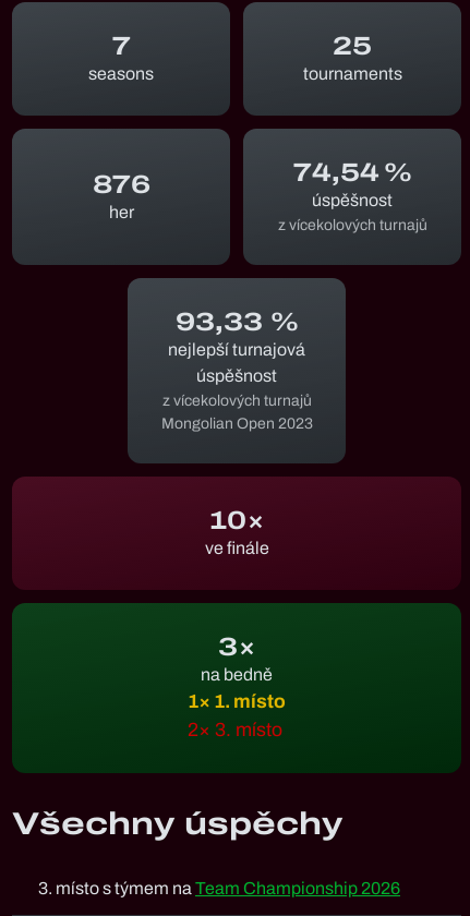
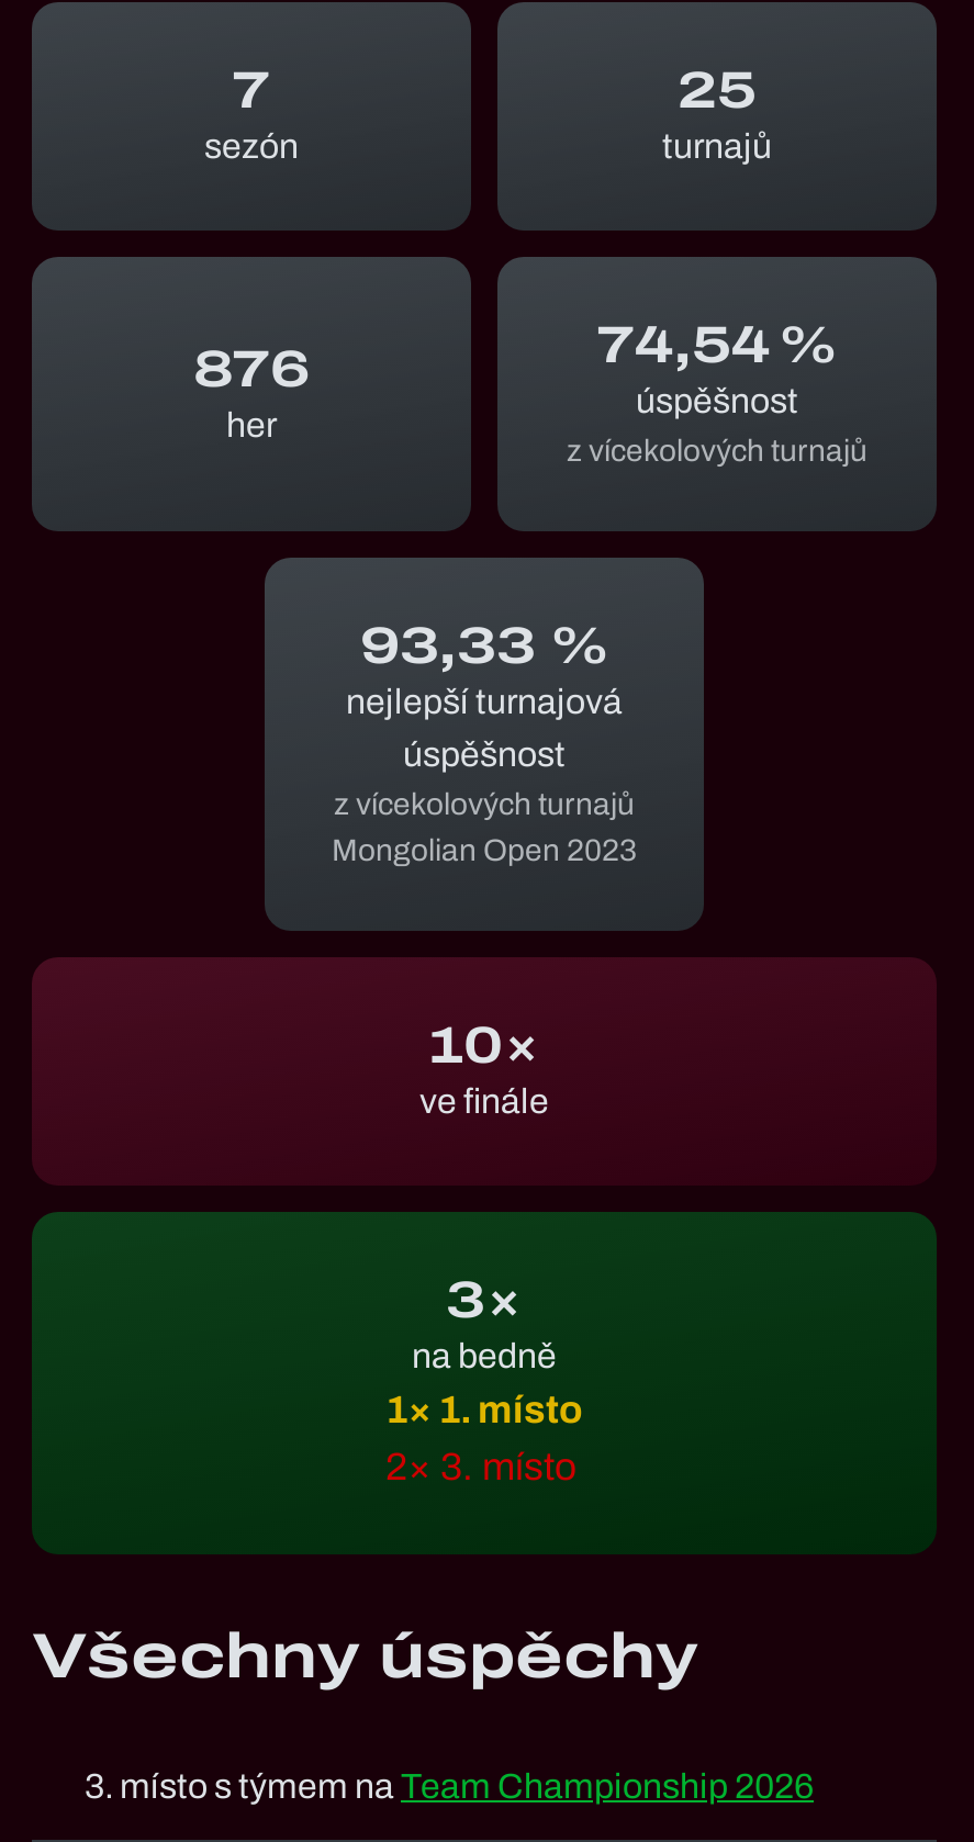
- seasons
+ sezón

- tournaments
+ turnajů
